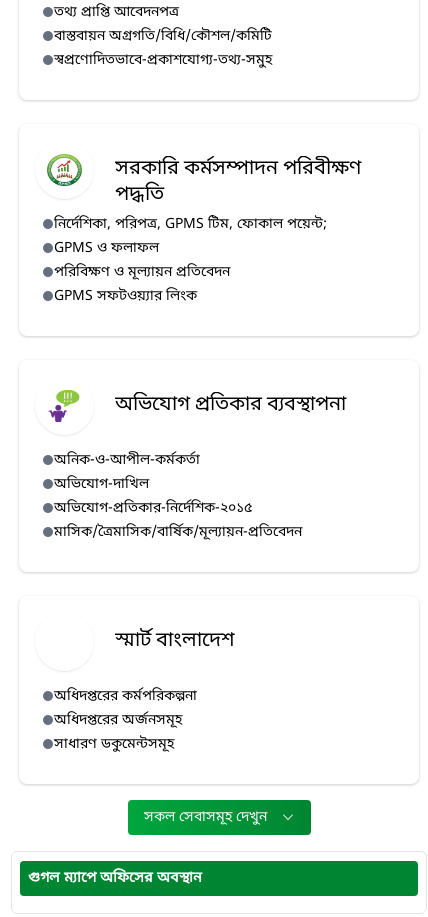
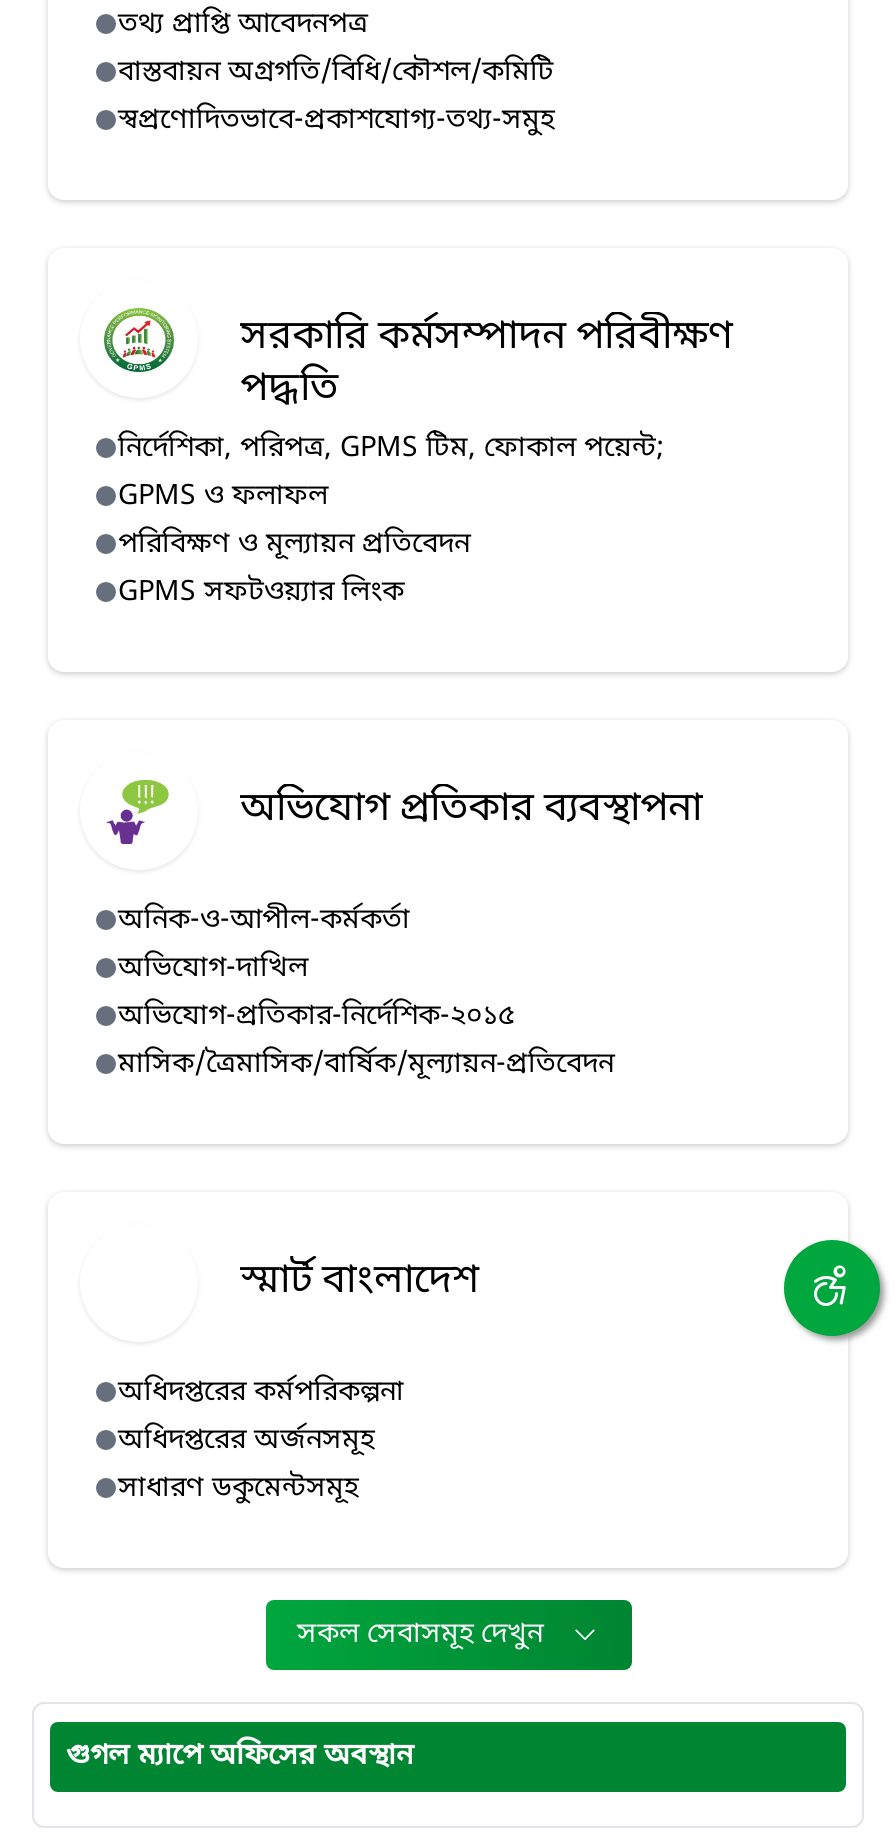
+ [image]
